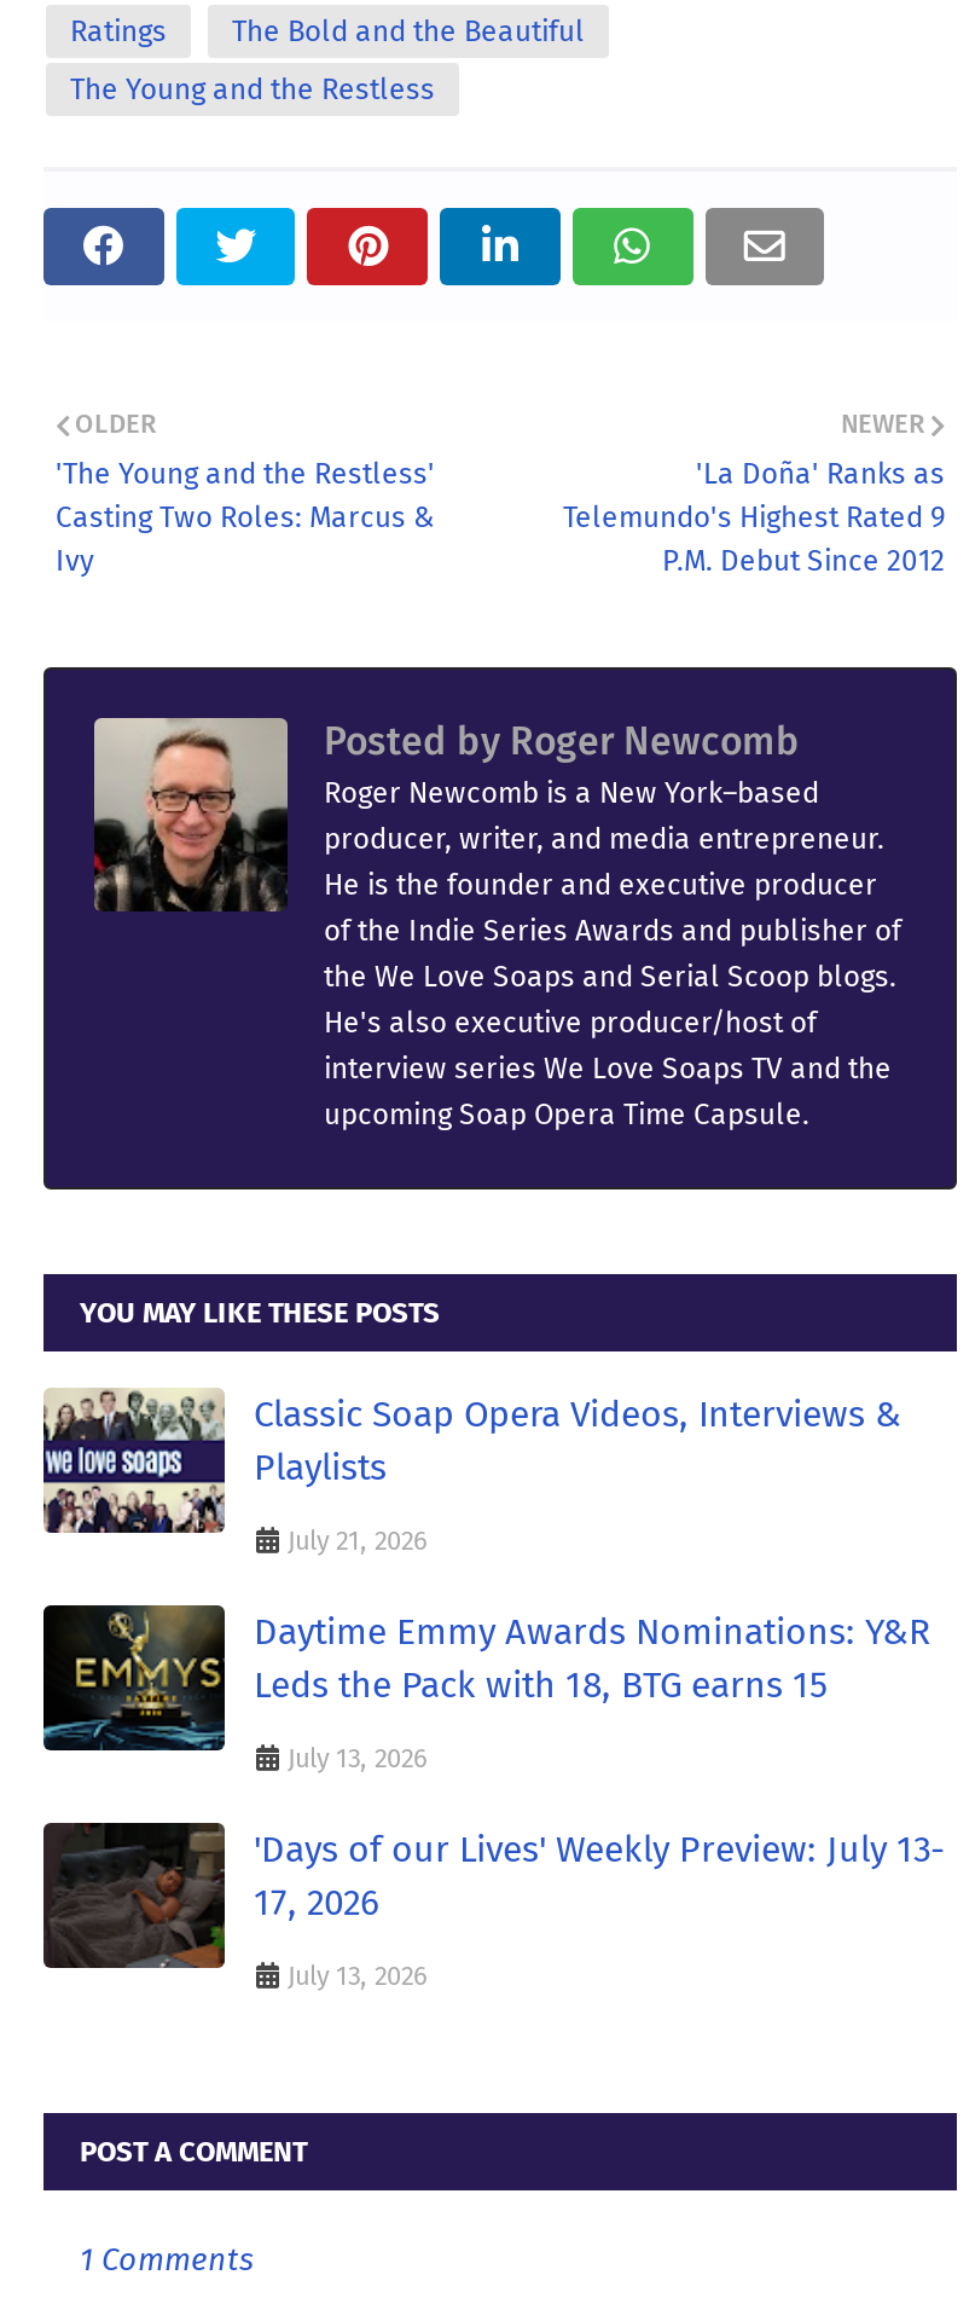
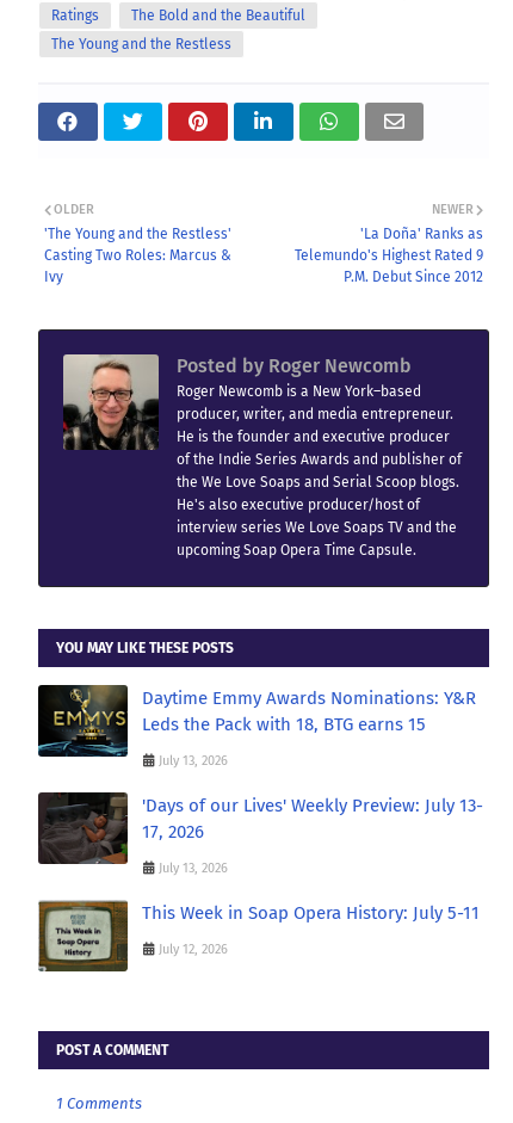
- [image]
- Classic Soap Opera Videos, Interviews &
- Playlists
- July 21, 2026

moved up: [image] | Daytime Emmy Awards Nominations: Y&R | Leds the Pack with 18, BTG earns 15 | July 13, 2026 | 'Days of our Lives' Weekly Preview: July 13- | 17, 2026 | July 13, 2026

+ [image]
+ This Week in Soap Opera History: July 5-11
+ July 12, 2026
